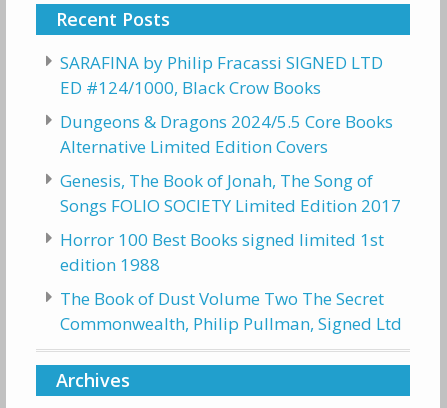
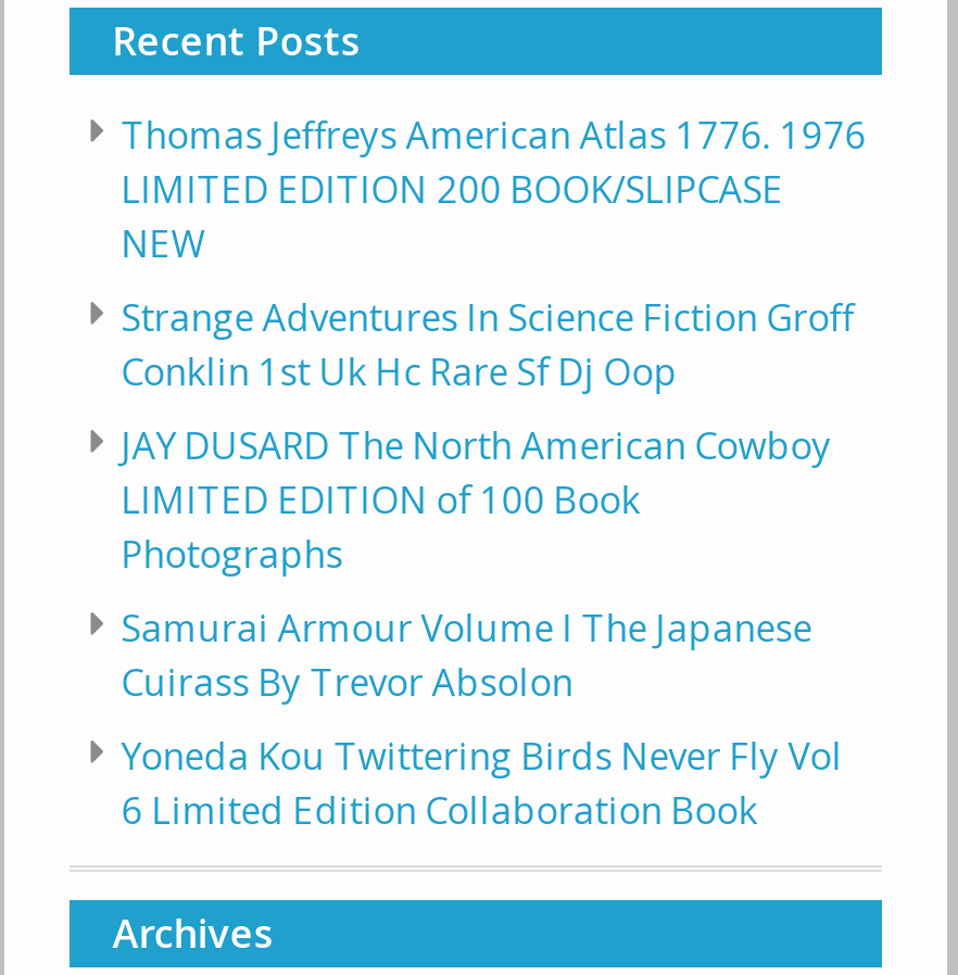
- SARAFINA by Philip Fracassi SIGNED LTD
- ED #124/1000, Black Crow Books
+ Thomas Jeffreys American Atlas 1776. 1976
+ LIMITED EDITION 200 BOOK/SLIPCASE
+ NEW

- Dungeons & Dragons 2024/5.5 Core Books
- Alternative Limited Edition Covers
+ Strange Adventures In Science Fiction Groff
+ Conklin 1st Uk Hc Rare Sf Dj Oop

- Genesis, The Book of Jonah, The Song of
- Songs FOLIO SOCIETY Limited Edition 2017
+ JAY DUSARD The North American Cowboy
+ LIMITED EDITION of 100 Book
+ Photographs

- Horror 100 Best Books signed limited 1st
- edition 1988
+ Samurai Armour Volume I The Japanese
+ Cuirass By Trevor Absolon

- The Book of Dust Volume Two The Secret
- Commonwealth, Philip Pullman, Signed Ltd
+ Yoneda Kou Twittering Birds Never Fly Vol
+ 6 Limited Edition Collaboration Book
